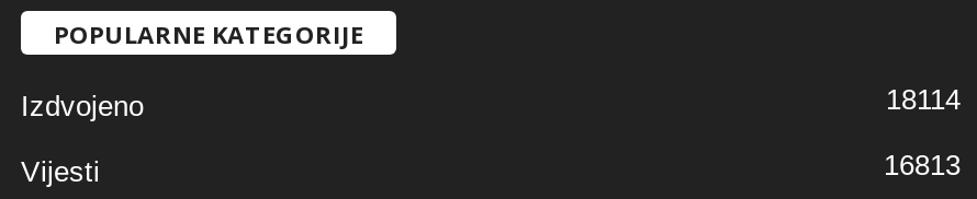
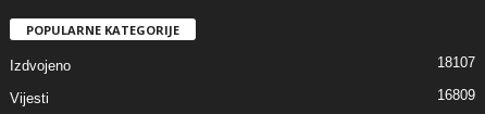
- 18114
+ 18107

- 16813
+ 16809
